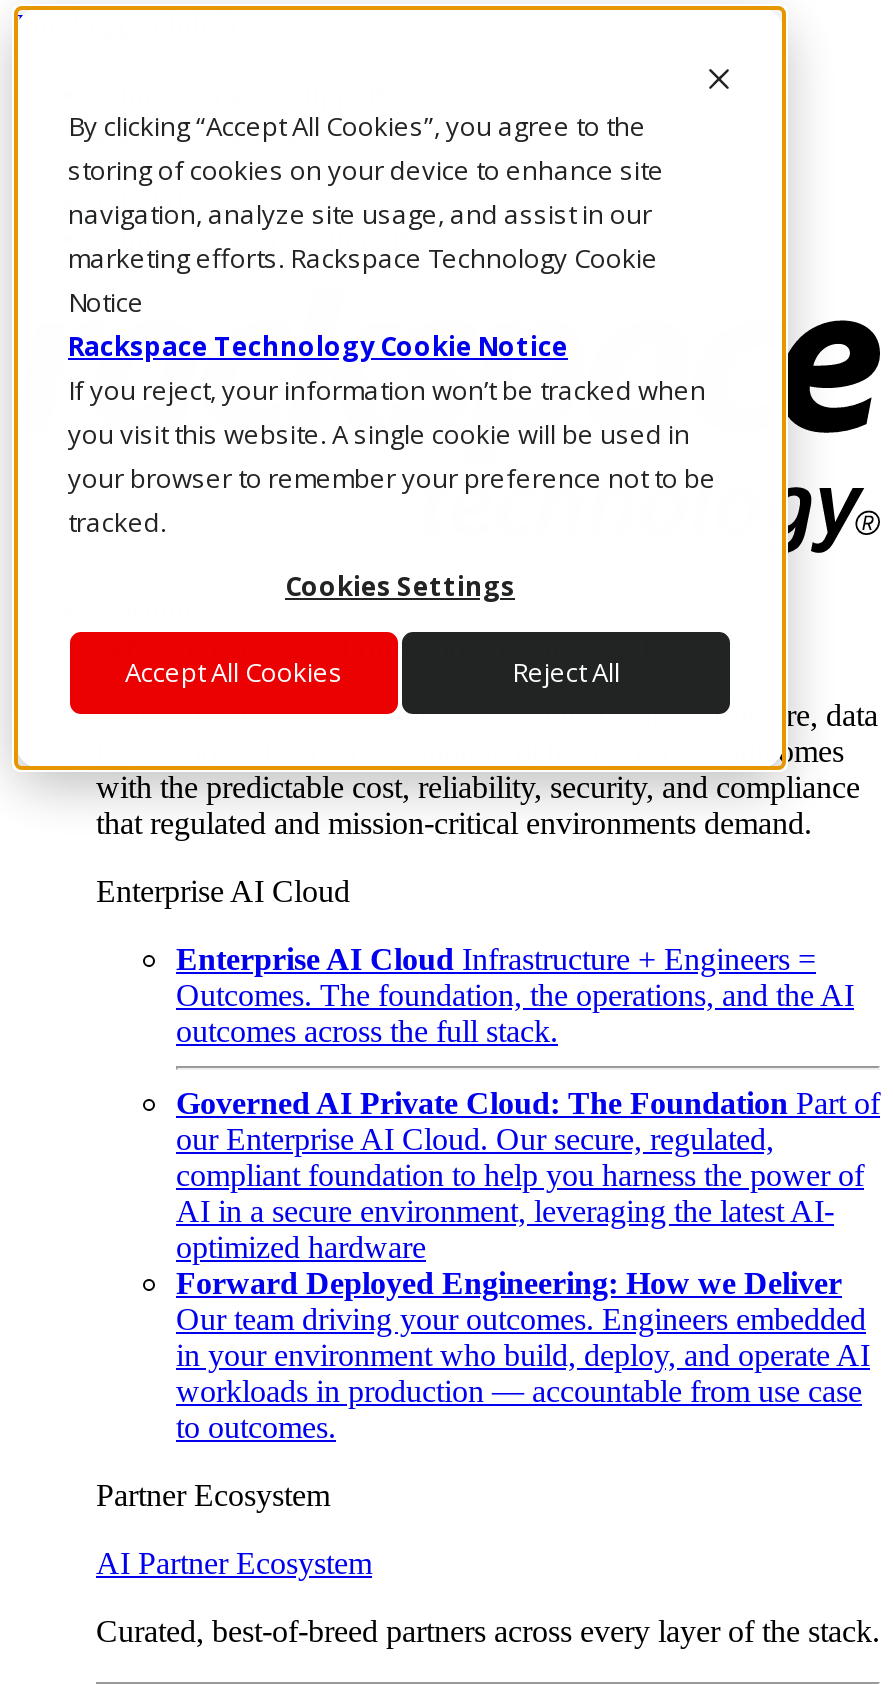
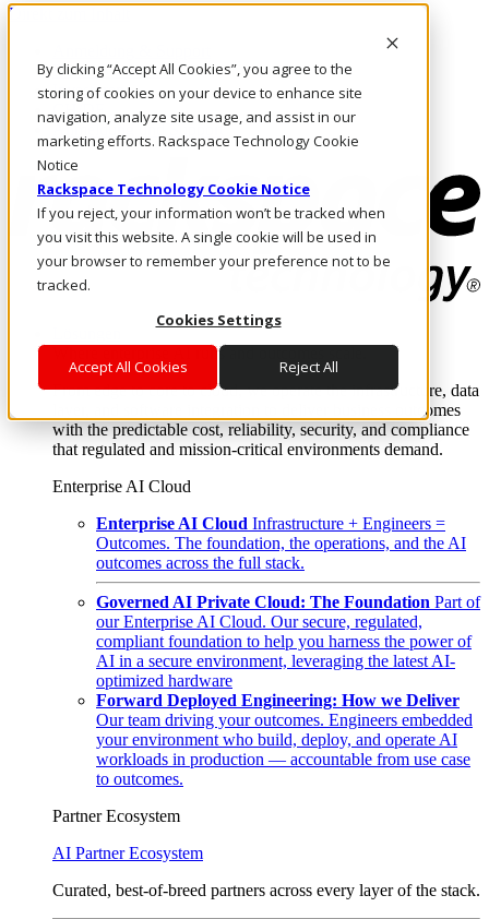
- in your environment who build, deploy, and operate AI
+ your environment who build, deploy, and operate AI
